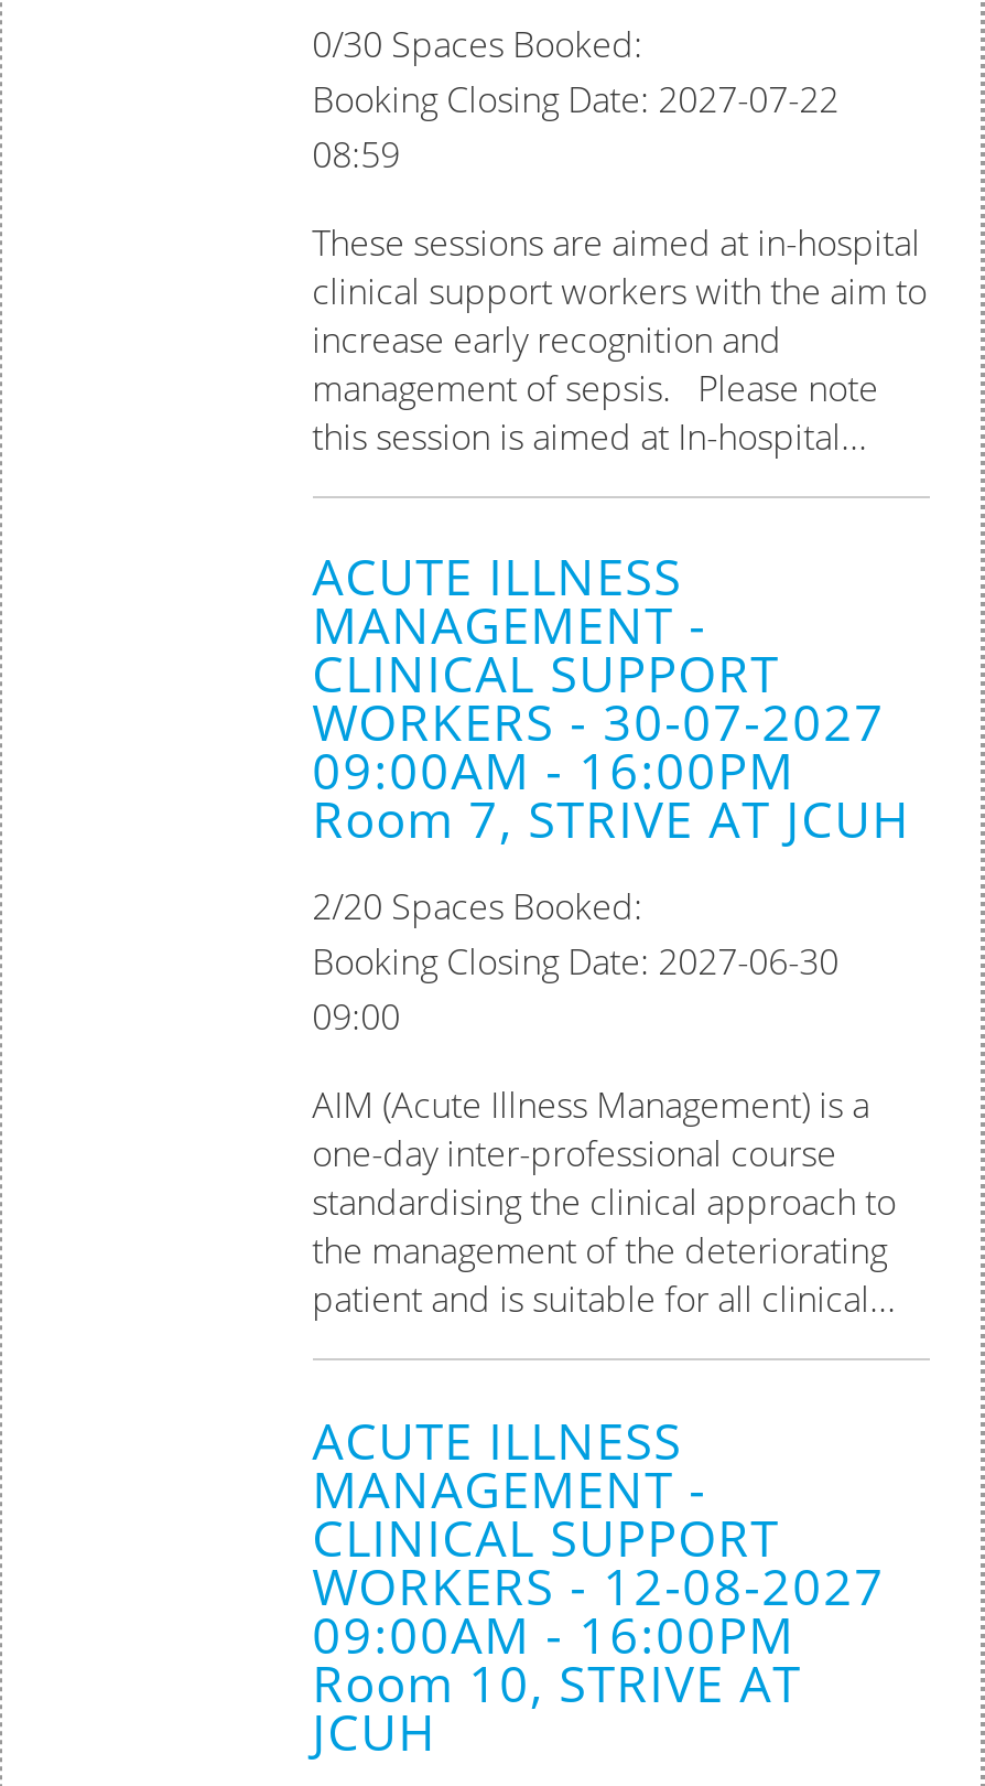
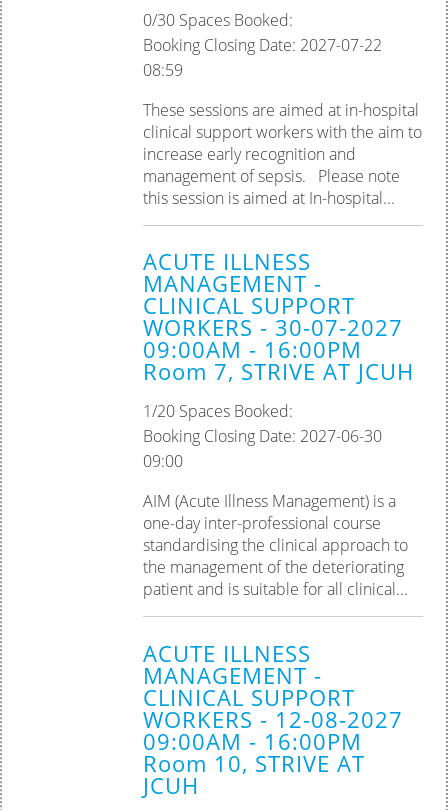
- 2/20 Spaces Booked:
+ 1/20 Spaces Booked:
